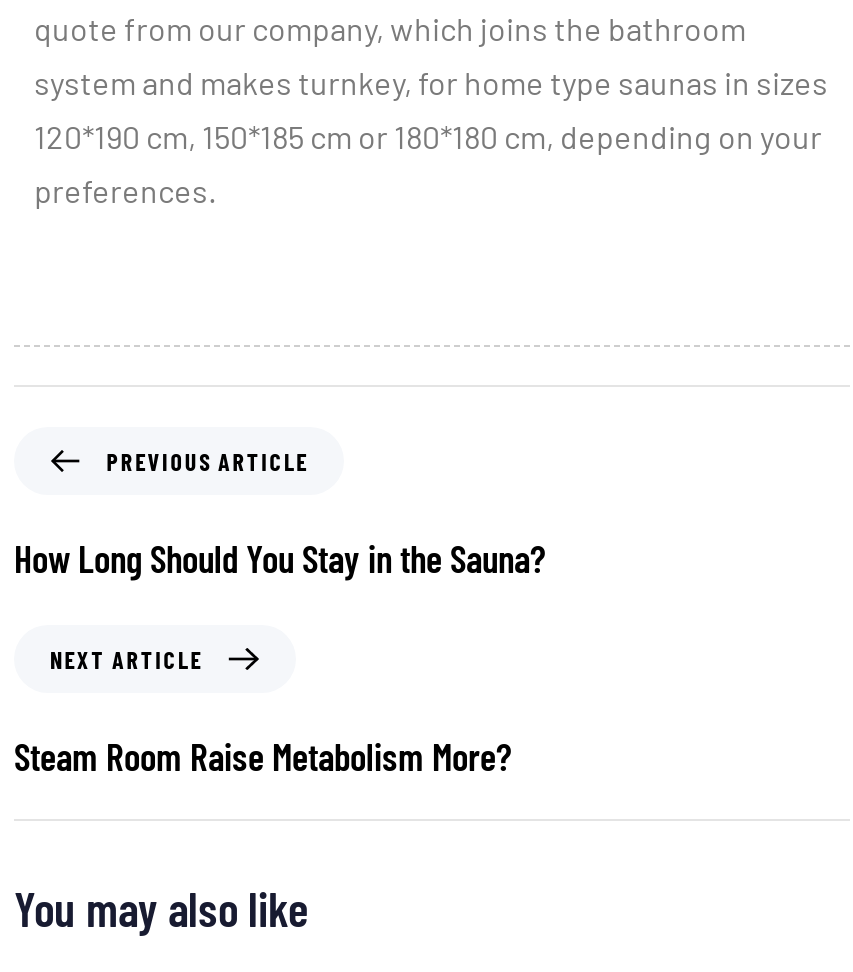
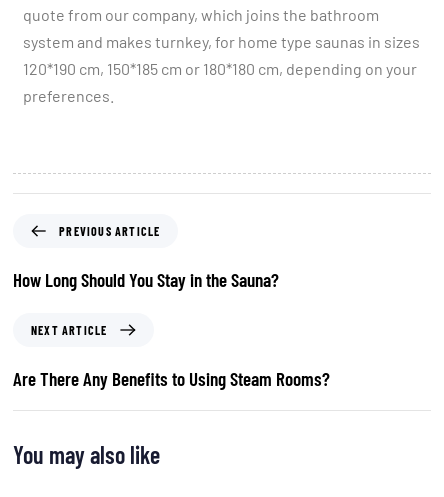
- Steam Room Raise Metabolism More?
+ Are There Any Benefits to Using Steam Rooms?
